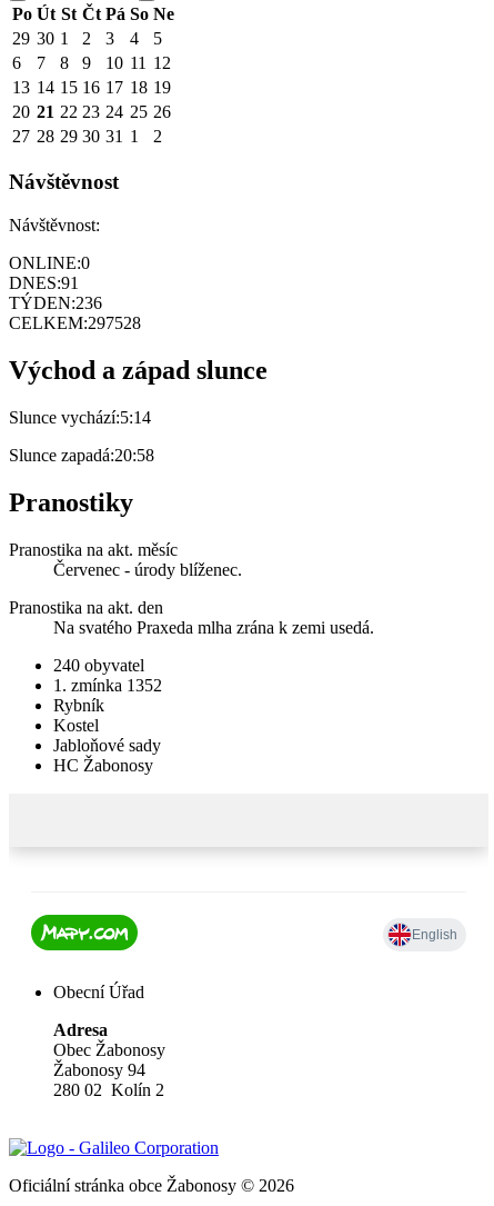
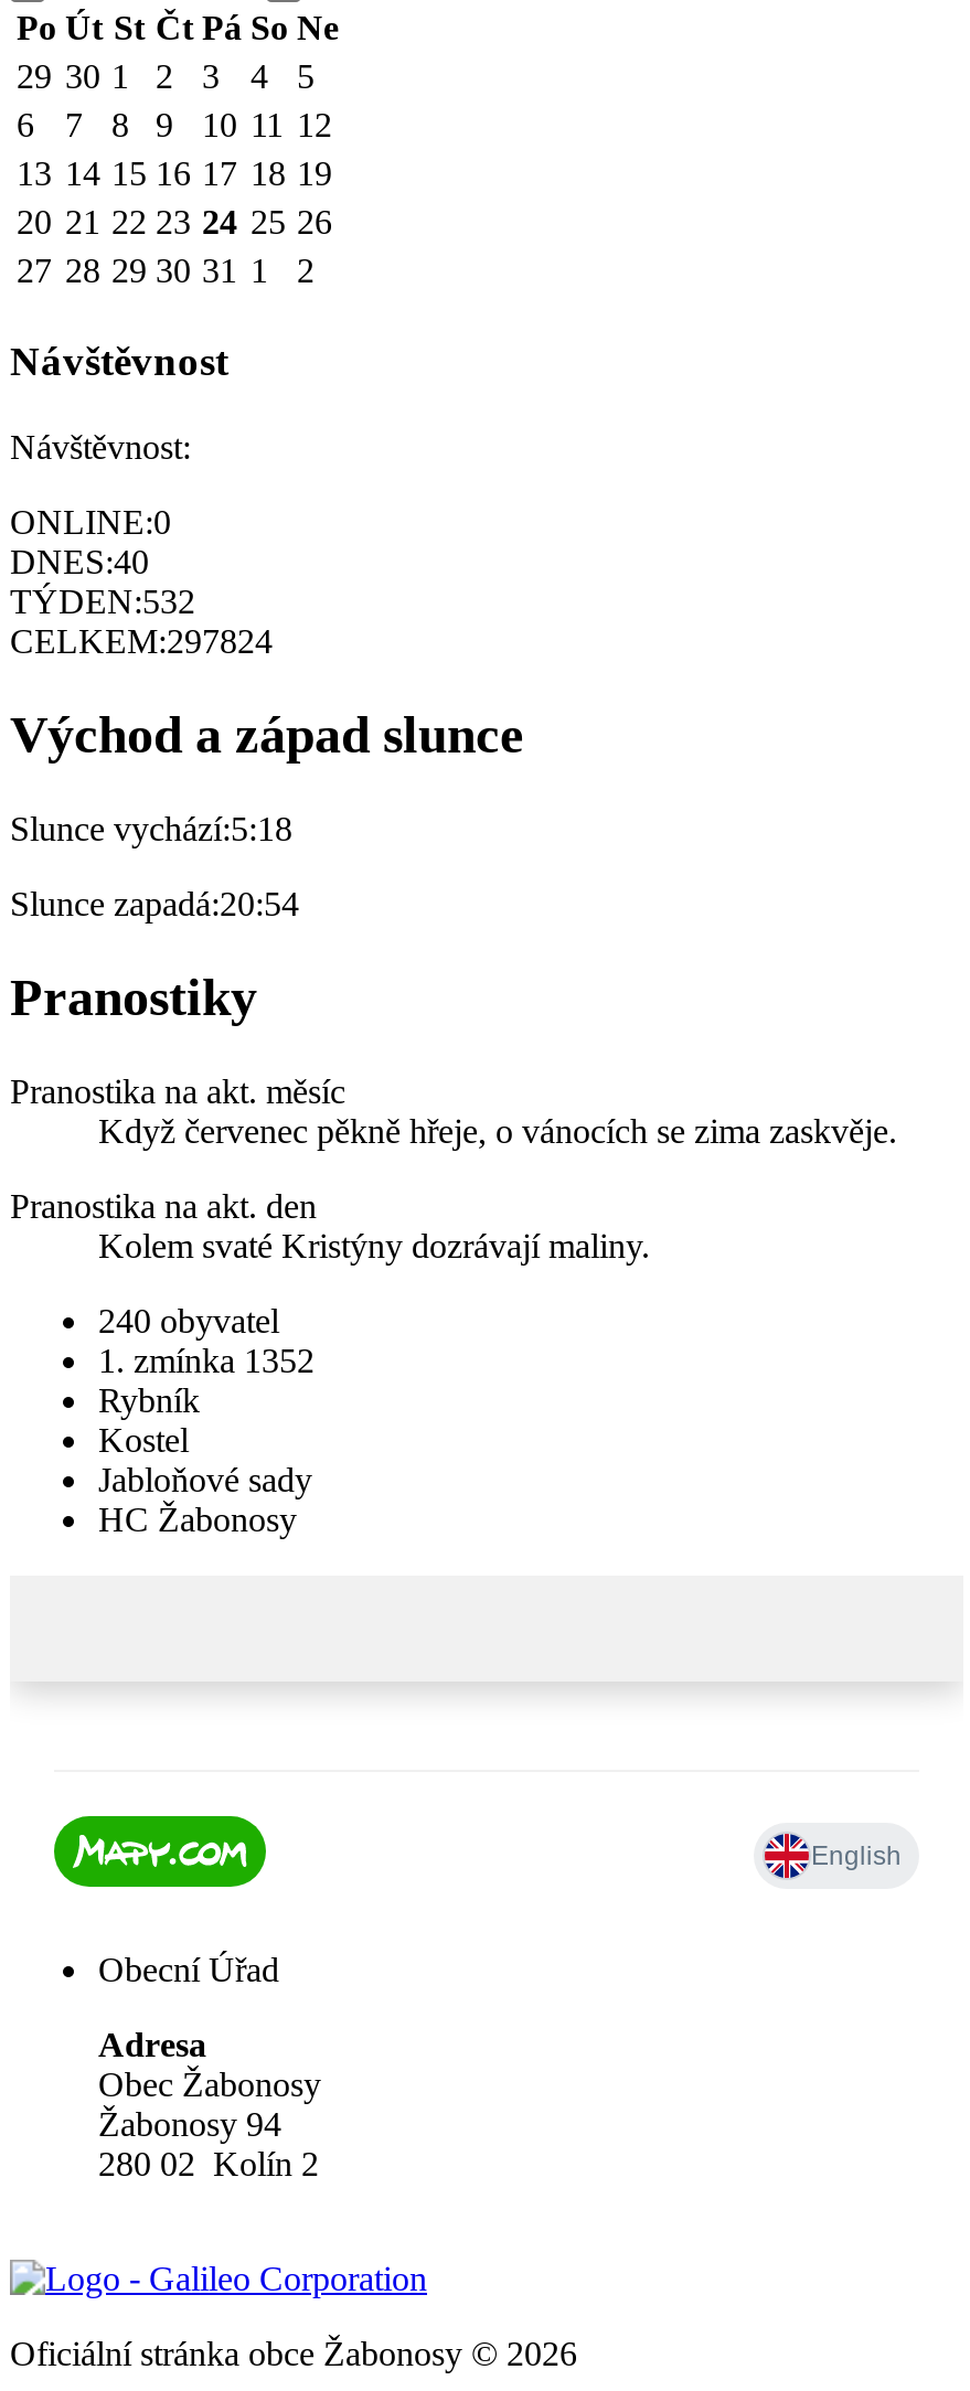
- DNES:91
+ DNES:40

- TÝDEN:236
+ TÝDEN:532

- CELKEM:297528
+ CELKEM:297824

- Slunce vychází:5:14
+ Slunce vychází:5:18

- Slunce zapadá:20:58
+ Slunce zapadá:20:54

- Červenec - úrody blíženec.
+ Když červenec pěkně hřeje, o vánocích se zima zaskvěje.

- Na svatého Praxeda mlha zrána k zemi usedá.
+ Kolem svaté Kristýny dozrávají maliny.
